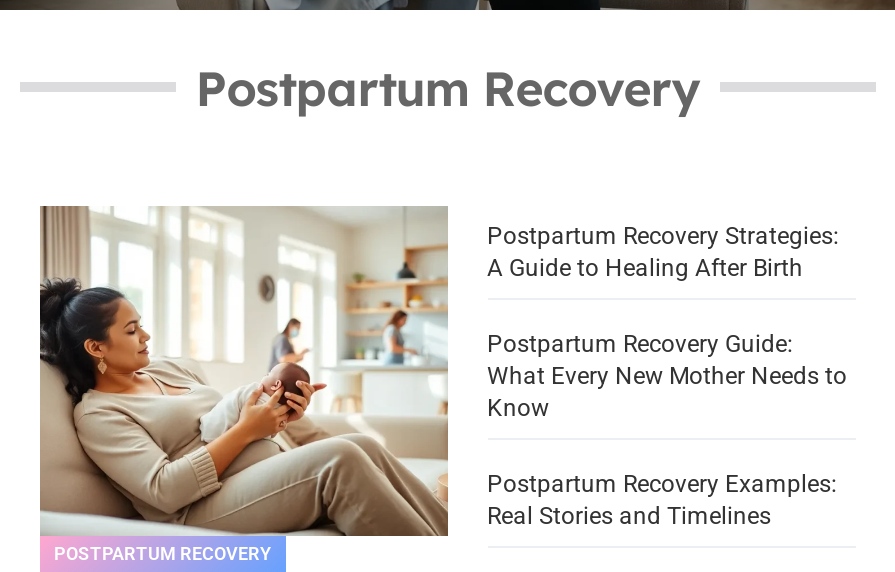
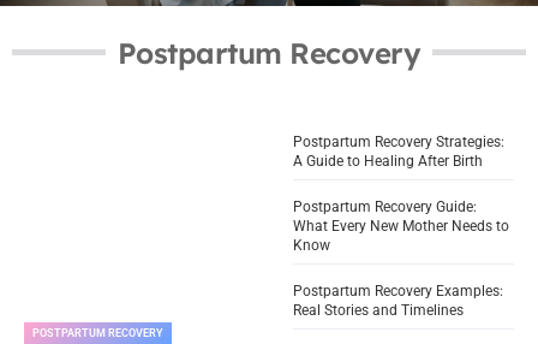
- [image]
